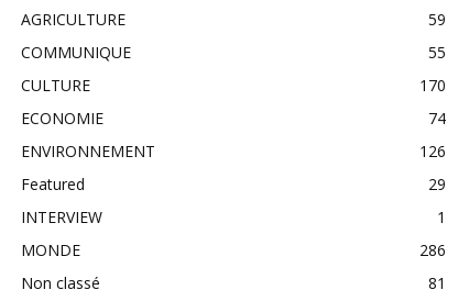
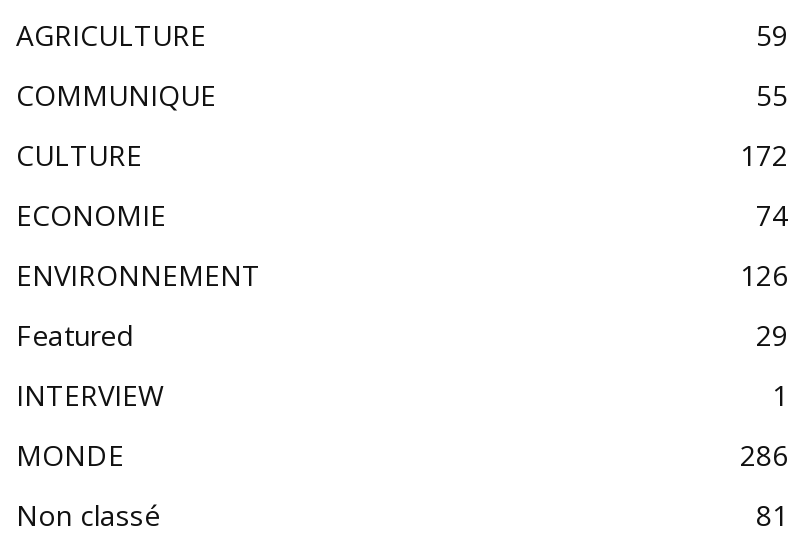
- 170
+ 172
